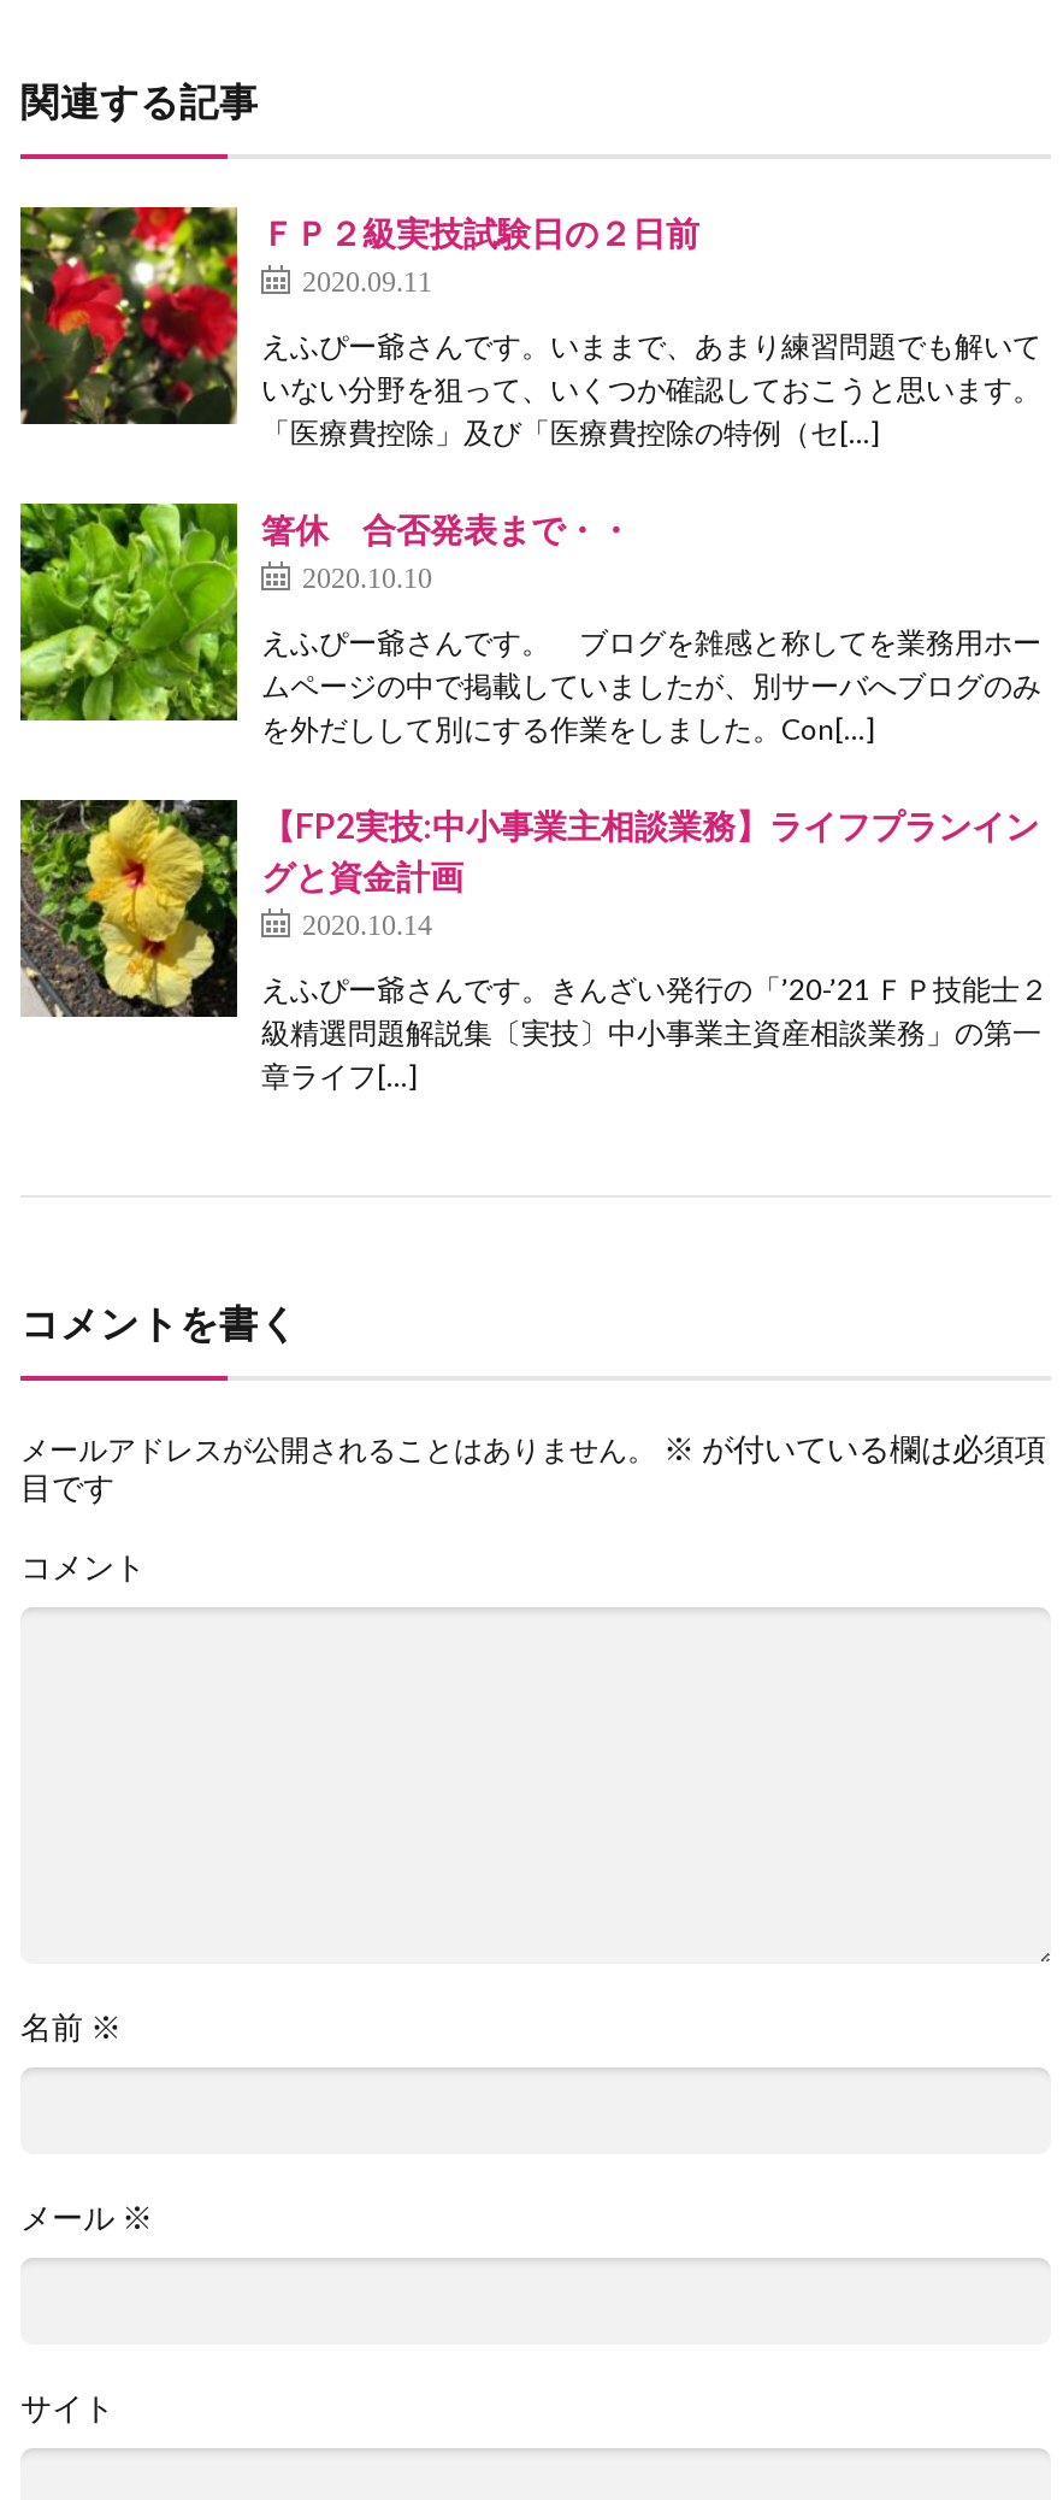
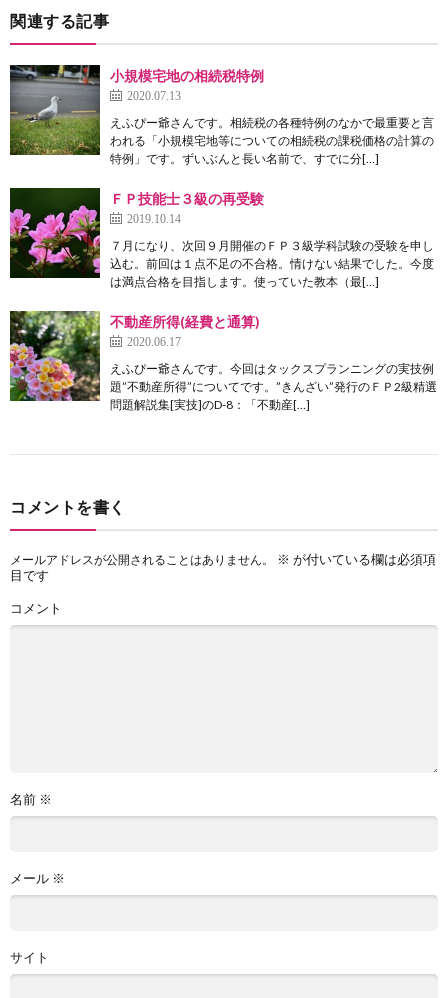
- [image]
- ＦＰ２級実技試験日の２日前
- 2020.09.11
+ [image]
+ 小規模宅地の相続税特例
+ 2020.07.13

- えふぴー爺さんです。いままで、あまり練習問題でも解いて
- いない分野を狙って、いくつか確認しておこうと思います。
- 「医療費控除」及び「医療費控除の特例（セ[…]
+ えふぴー爺さんです。相続税の各種特例のなかで最重要と言
+ われる「小規模宅地等についての相続税の課税価格の計算の
+ 特例」です。ずいぶんと長い名前で、すでに分[…]

- [image]
- 箸休 合否発表まで・・
- 2020.10.10
+ [image]
+ ＦＰ技能士３級の再受験
+ 2019.10.14

- えふぴー爺さんです。 ブログを雑感と称してを業務用ホー
- ムページの中で掲載していましたが、別サーバへブログのみ
- を外だしして別にする作業をしました。Con[…]
+ ７月になり、次回９月開催のＦＰ３級学科試験の受験を申し
+ 込む。前回は１点不足の不合格。情けない結果でした。今度
+ は満点合格を目指します。使っていた教本（最[…]

- [image]
- 【FP2実技:中小事業主相談業務】ライフプランイン
- グと資金計画
- 2020.10.14
+ [image]
+ 不動産所得(経費と通算)
+ 2020.06.17

- えふぴー爺さんです。きんざい発行の「’20-’21 ＦＰ技能士２
- 級精選問題解説集〔実技〕中小事業主資産相談業務」の第一
- 章ライフ[…]
+ えふぴー爺さんです。今回はタックスプランニングの実技例
+ 題”不動産所得”についてです。”きんざい”発行のＦＰ2級精選
+ 問題解説集[実技]のD-8：「不動産[…]
